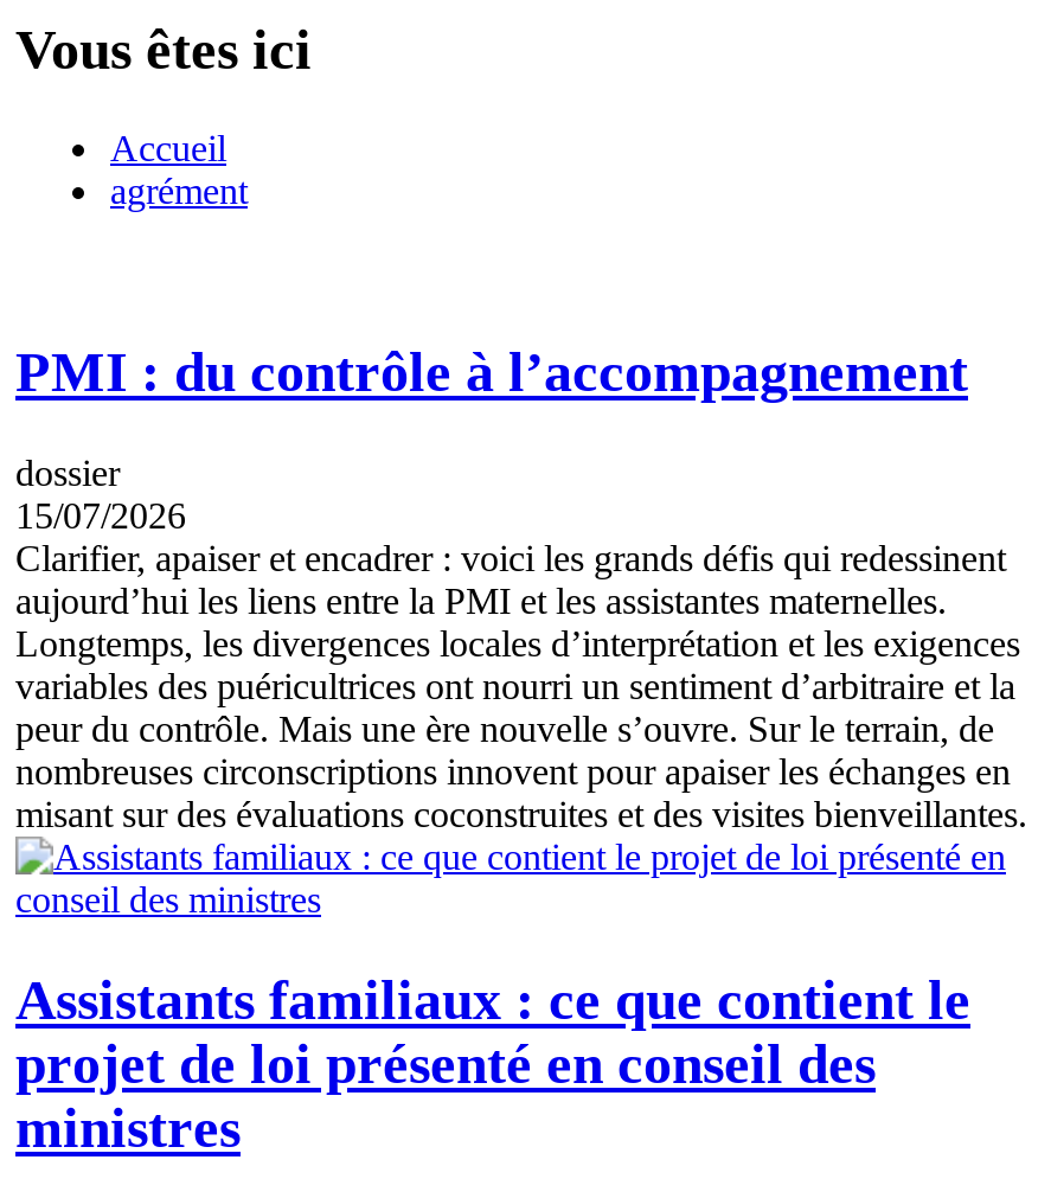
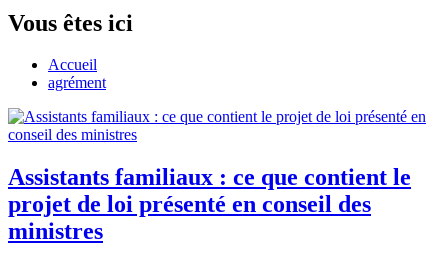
- PMI : du contrôle à l’accompagnement
- dossier
- 15/07/2026
- Clarifier, apaiser et encadrer : voici les grands défis qui redessinent
- aujourd’hui les liens entre la PMI et les assistantes maternelles.
- Longtemps, les divergences locales d’interprétation et les exigences
- variables des puéricultrices ont nourri un sentiment d’arbitraire et la
- peur du contrôle. Mais une ère nouvelle s’ouvre. Sur le terrain, de
- nombreuses circonscriptions innovent pour apaiser les échanges en
- misant sur des évaluations coconstruites et des visites bienveillantes.
